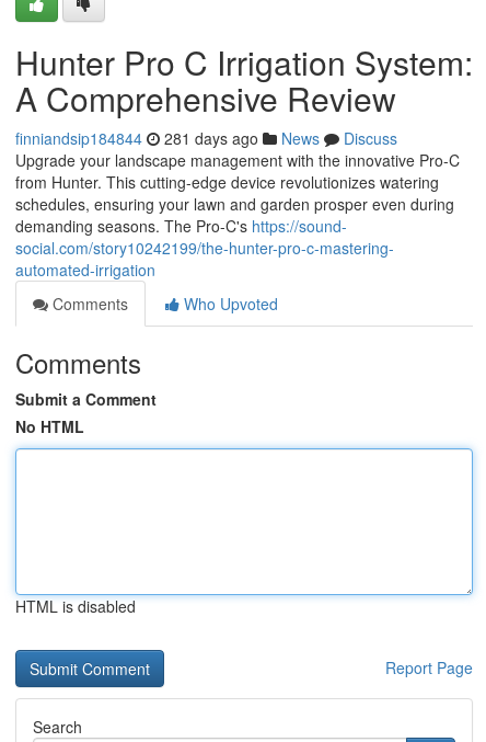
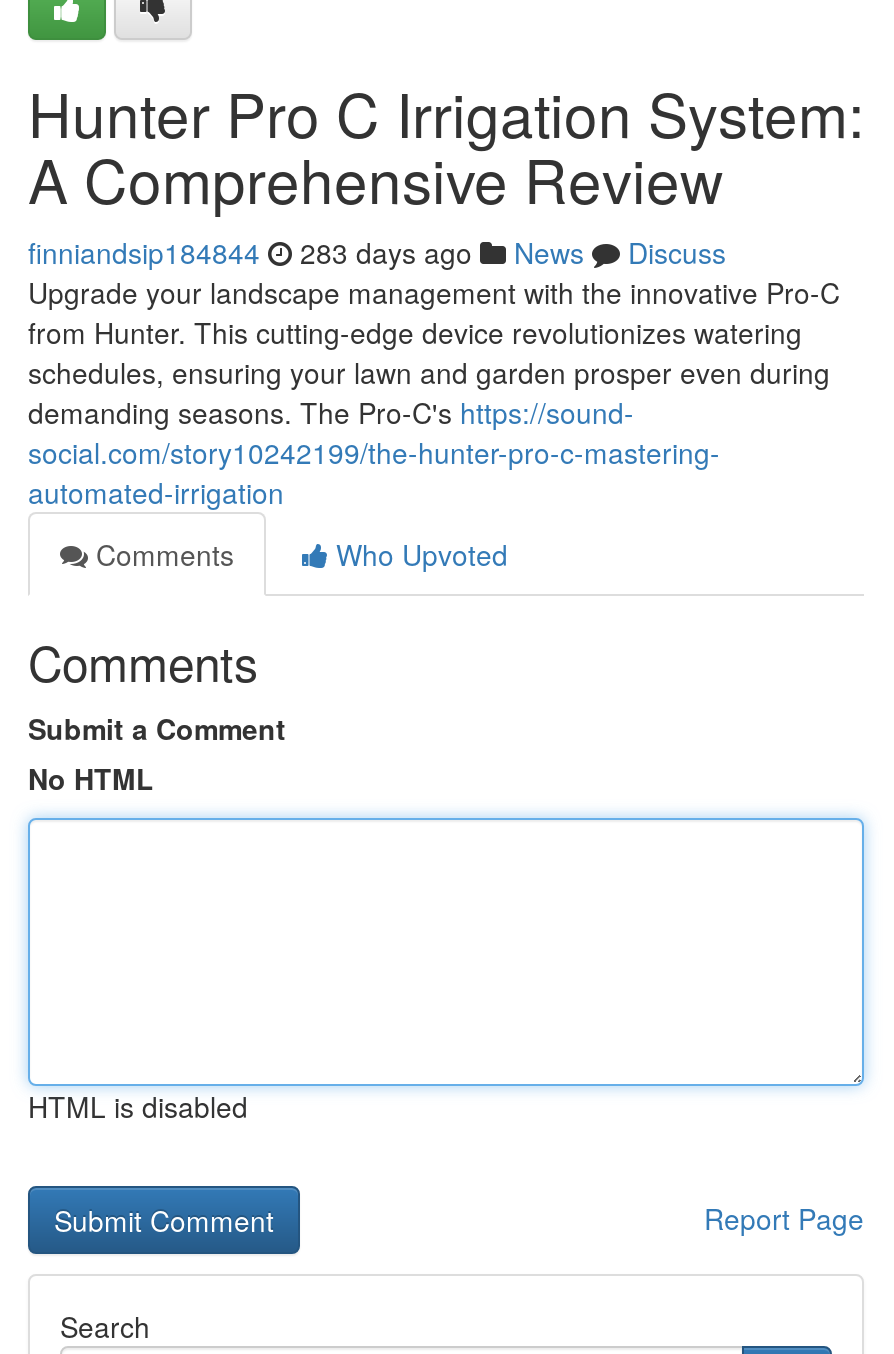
- finniandsip184844 281 days ago News Discuss
+ finniandsip184844 283 days ago News Discuss
